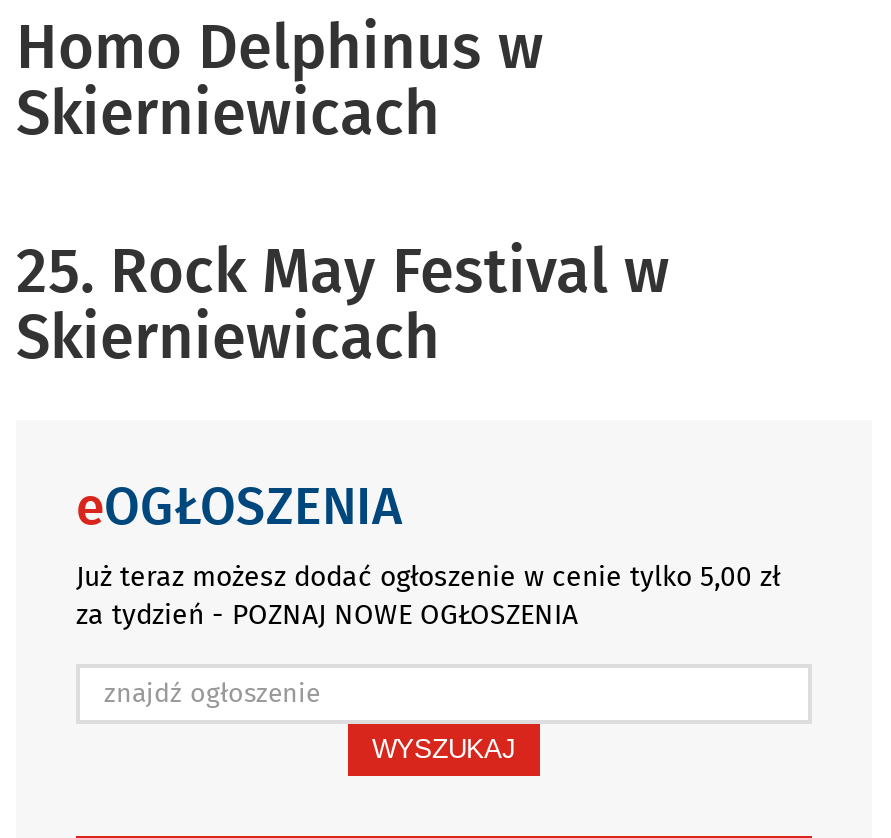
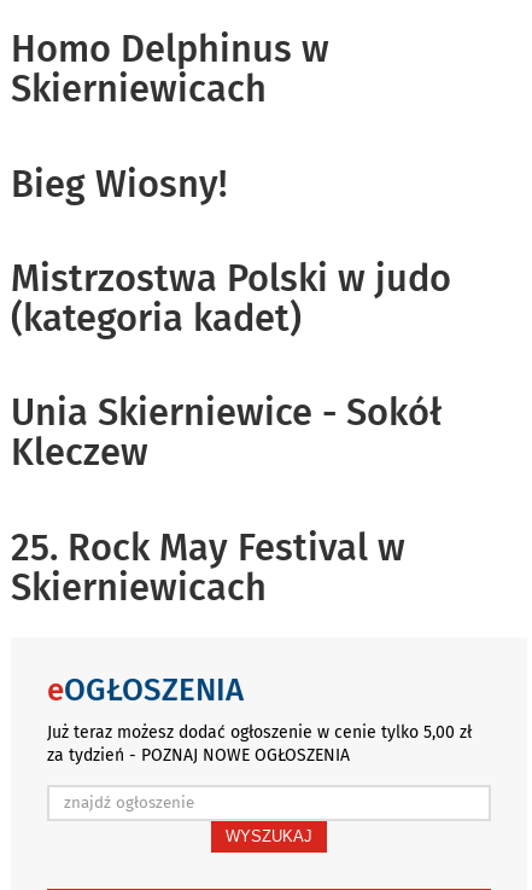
+ Bieg Wiosny!
+ Mistrzostwa Polski w judo
+ (kategoria kadet)
+ Unia Skierniewice - Sokół
+ Kleczew
